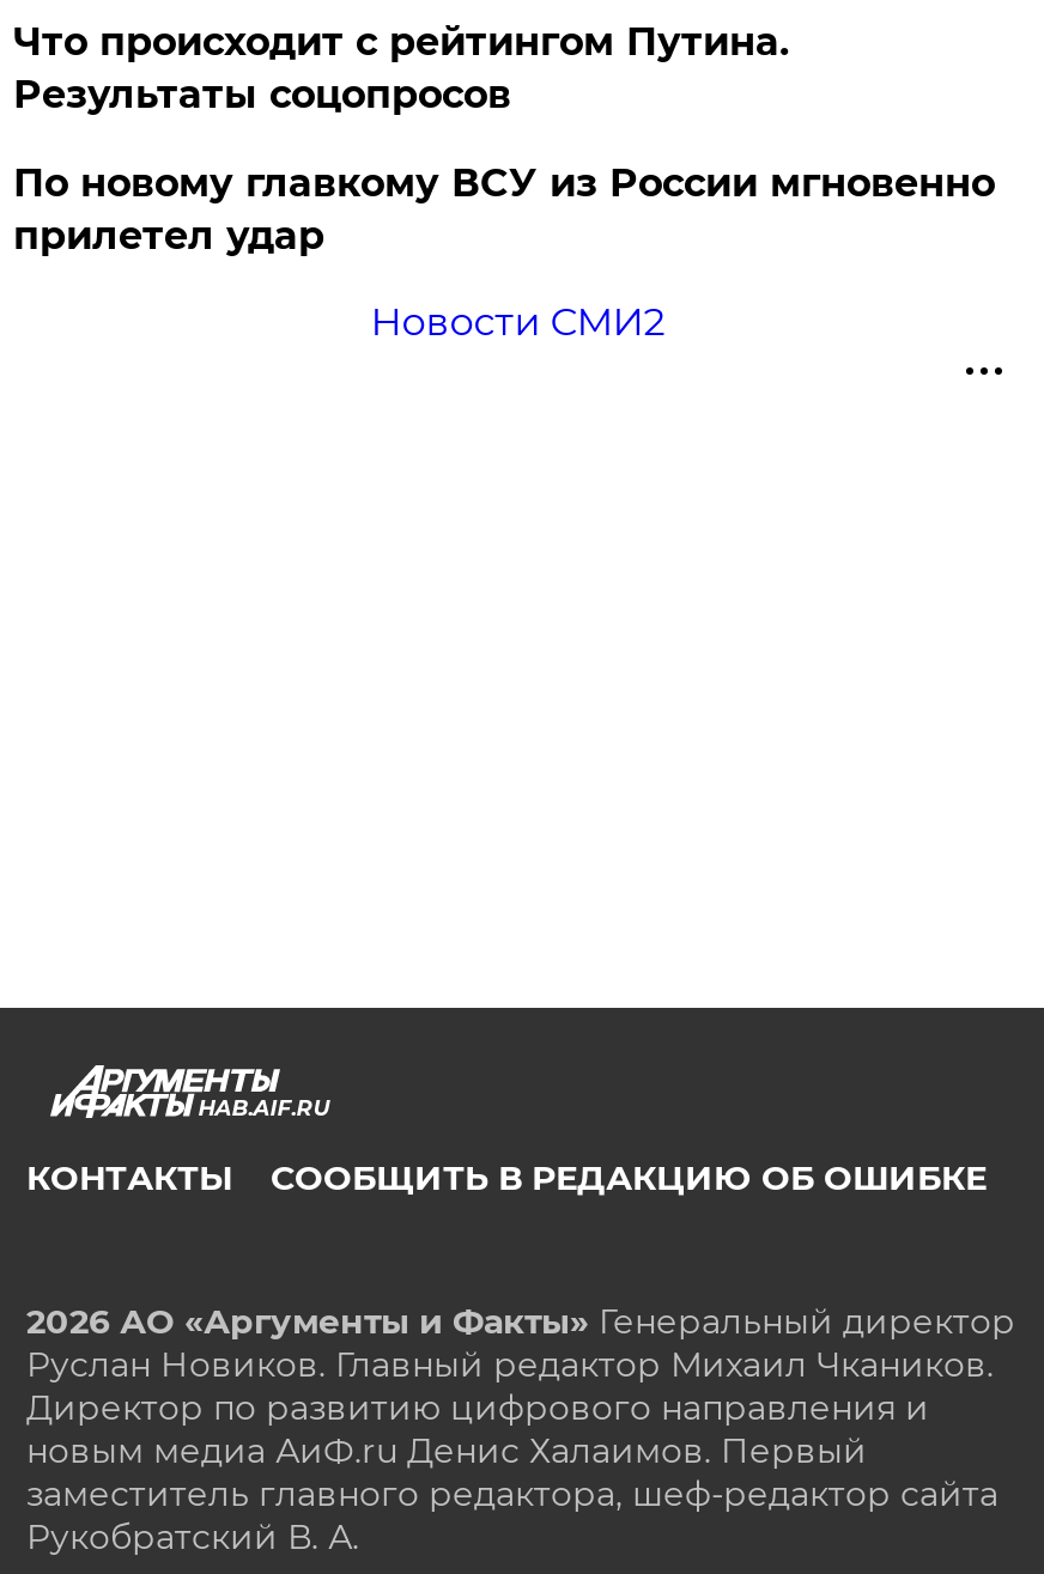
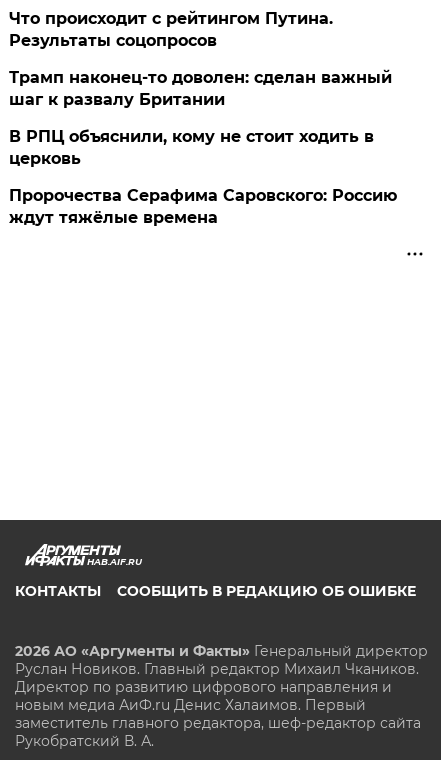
- По новому главкому ВСУ из России мгновенно
- прилетел удар
- Новости СМИ2
+ Трамп наконец-то доволен: сделан важный
+ шаг к развалу Британии
+ В РПЦ объяснили, кому не стоит ходить в
+ церковь
+ Пророчества Серафима Саровского: Россию
+ ждут тяжёлые времена
